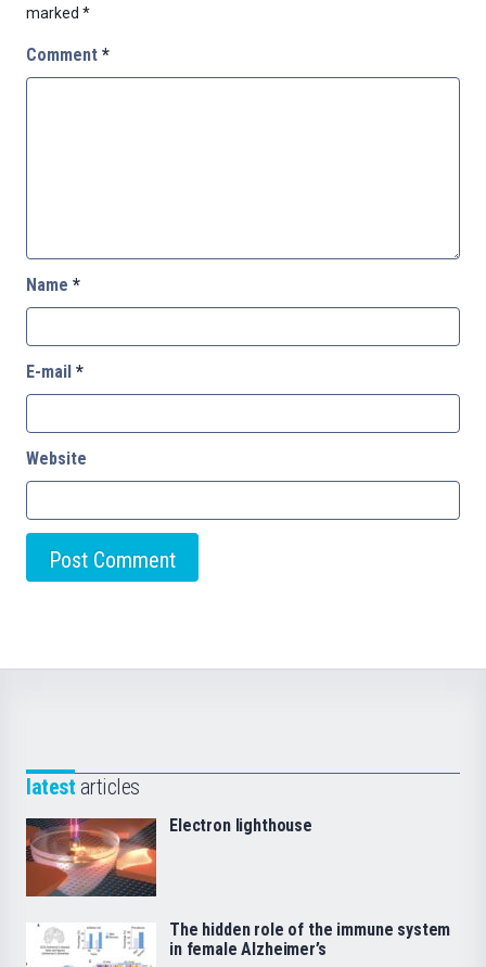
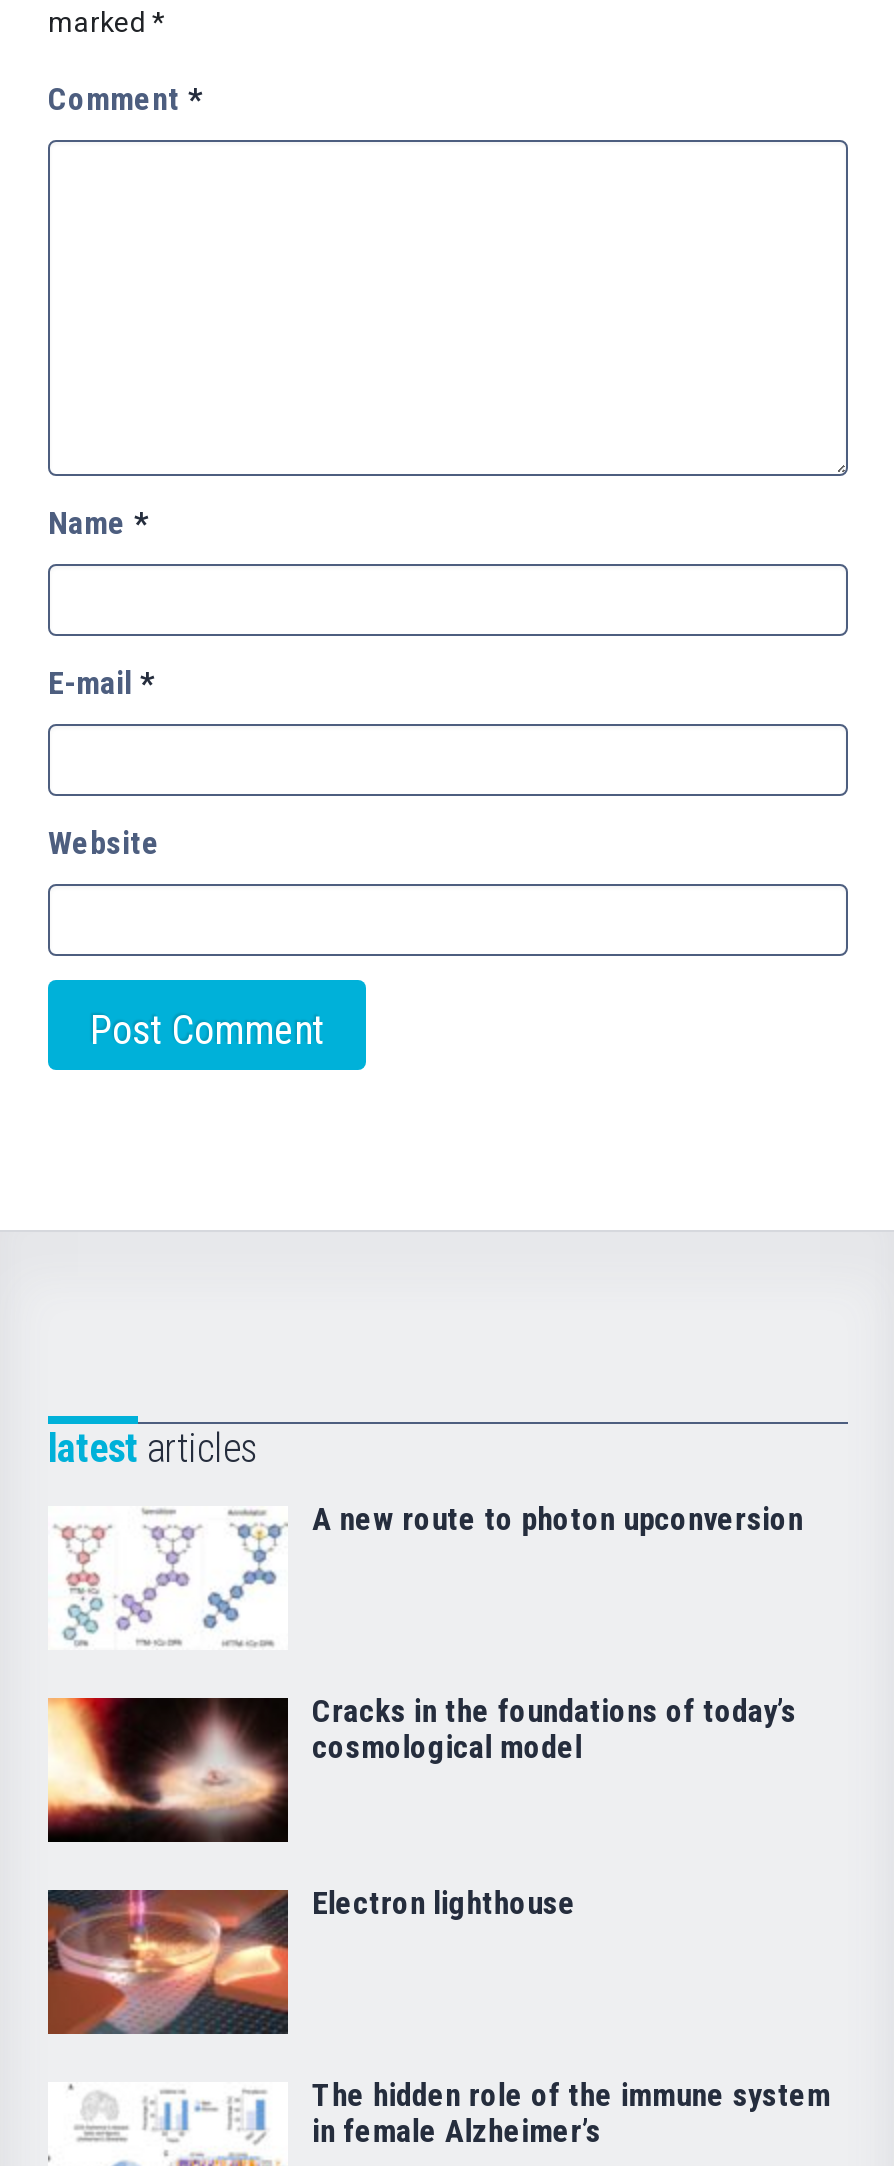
+ [image]
+ Cracks in the foundations of today’s
+ cosmological model

+ [image]
+ A new route to photon upconversion
